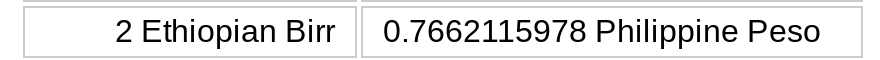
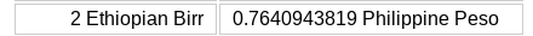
- 0.7662115978 Philippine Peso
+ 0.7640943819 Philippine Peso
